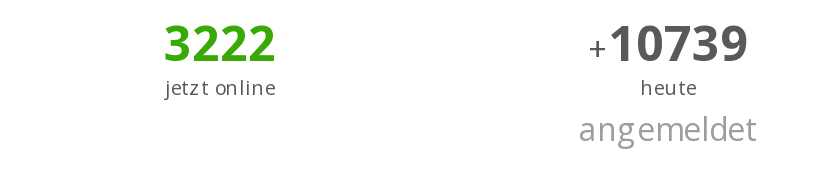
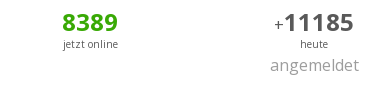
- 3222
+ 8389

- +10739
+ +11185
